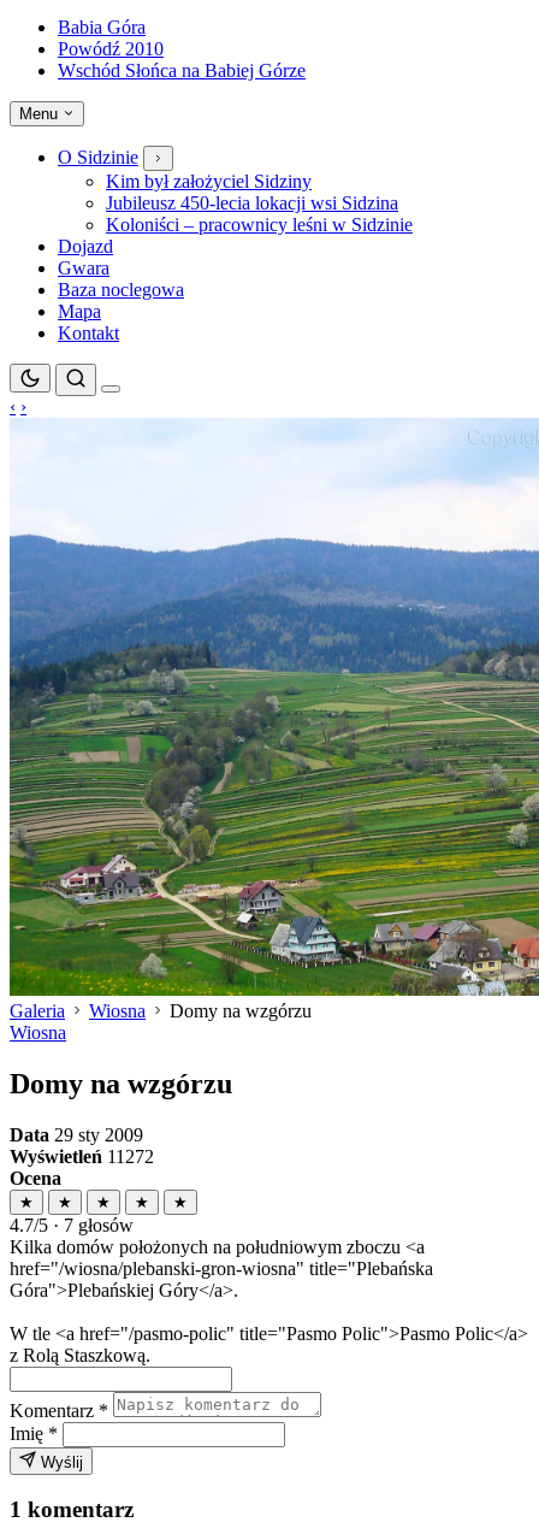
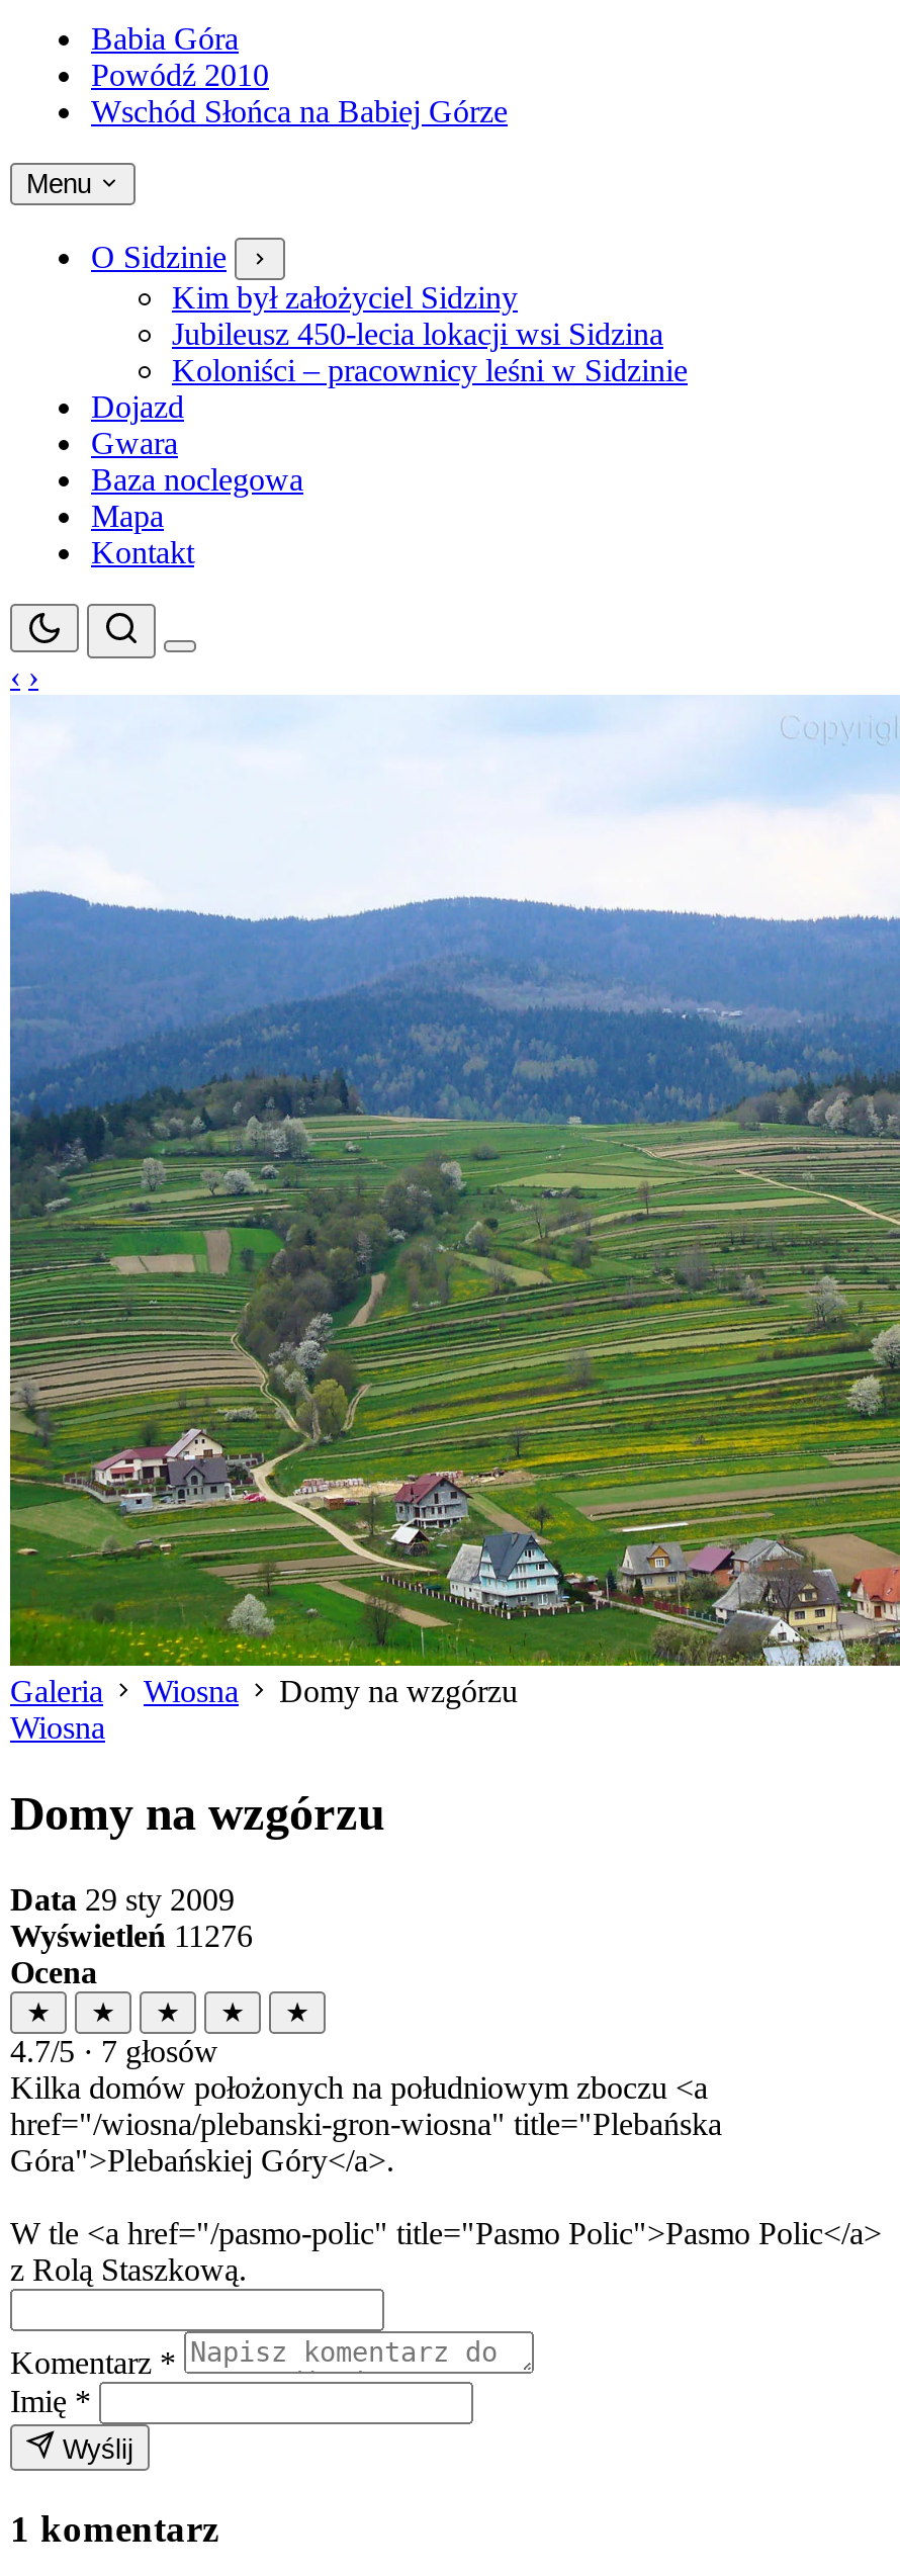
- Wyświetleń 11272
+ Wyświetleń 11276
